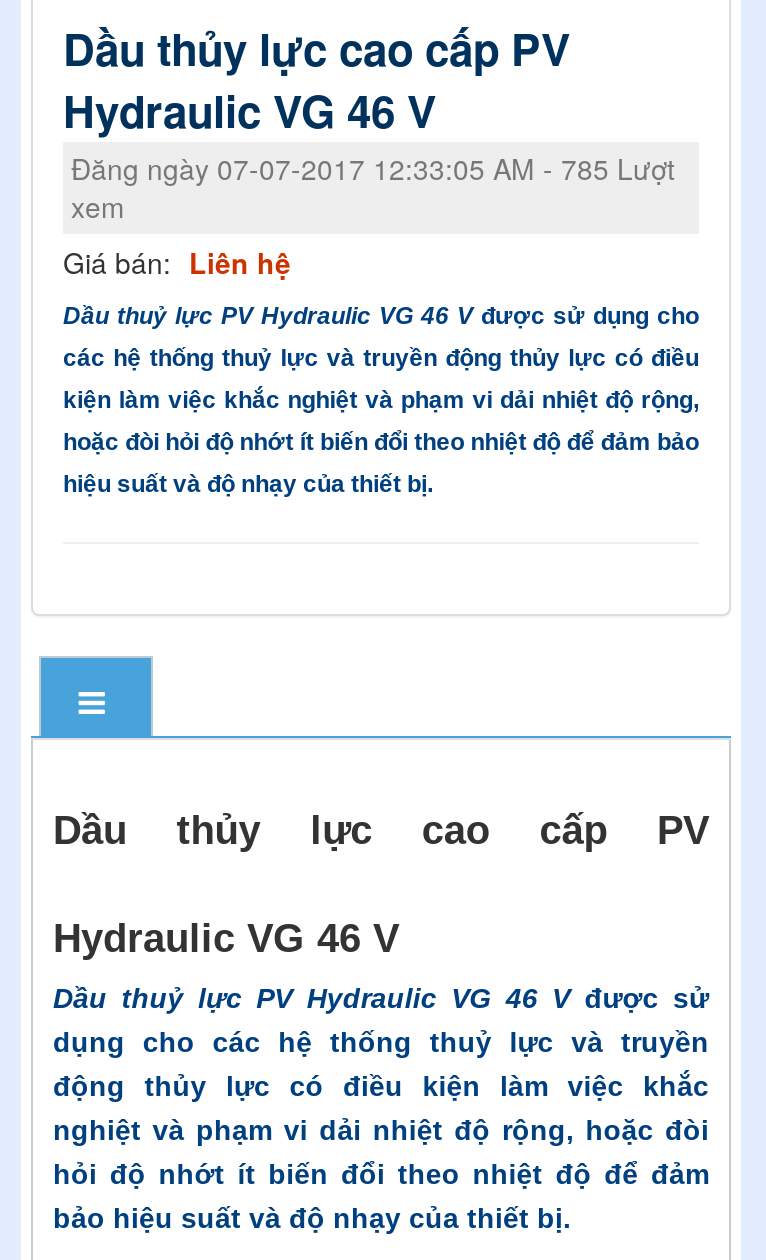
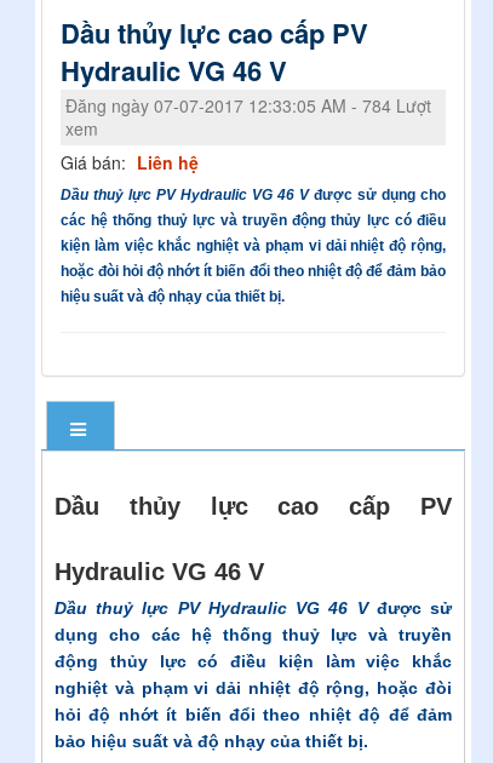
- Đăng ngày 07-07-2017 12:33:05 AM - 785 Lượt
+ Đăng ngày 07-07-2017 12:33:05 AM - 784 Lượt
